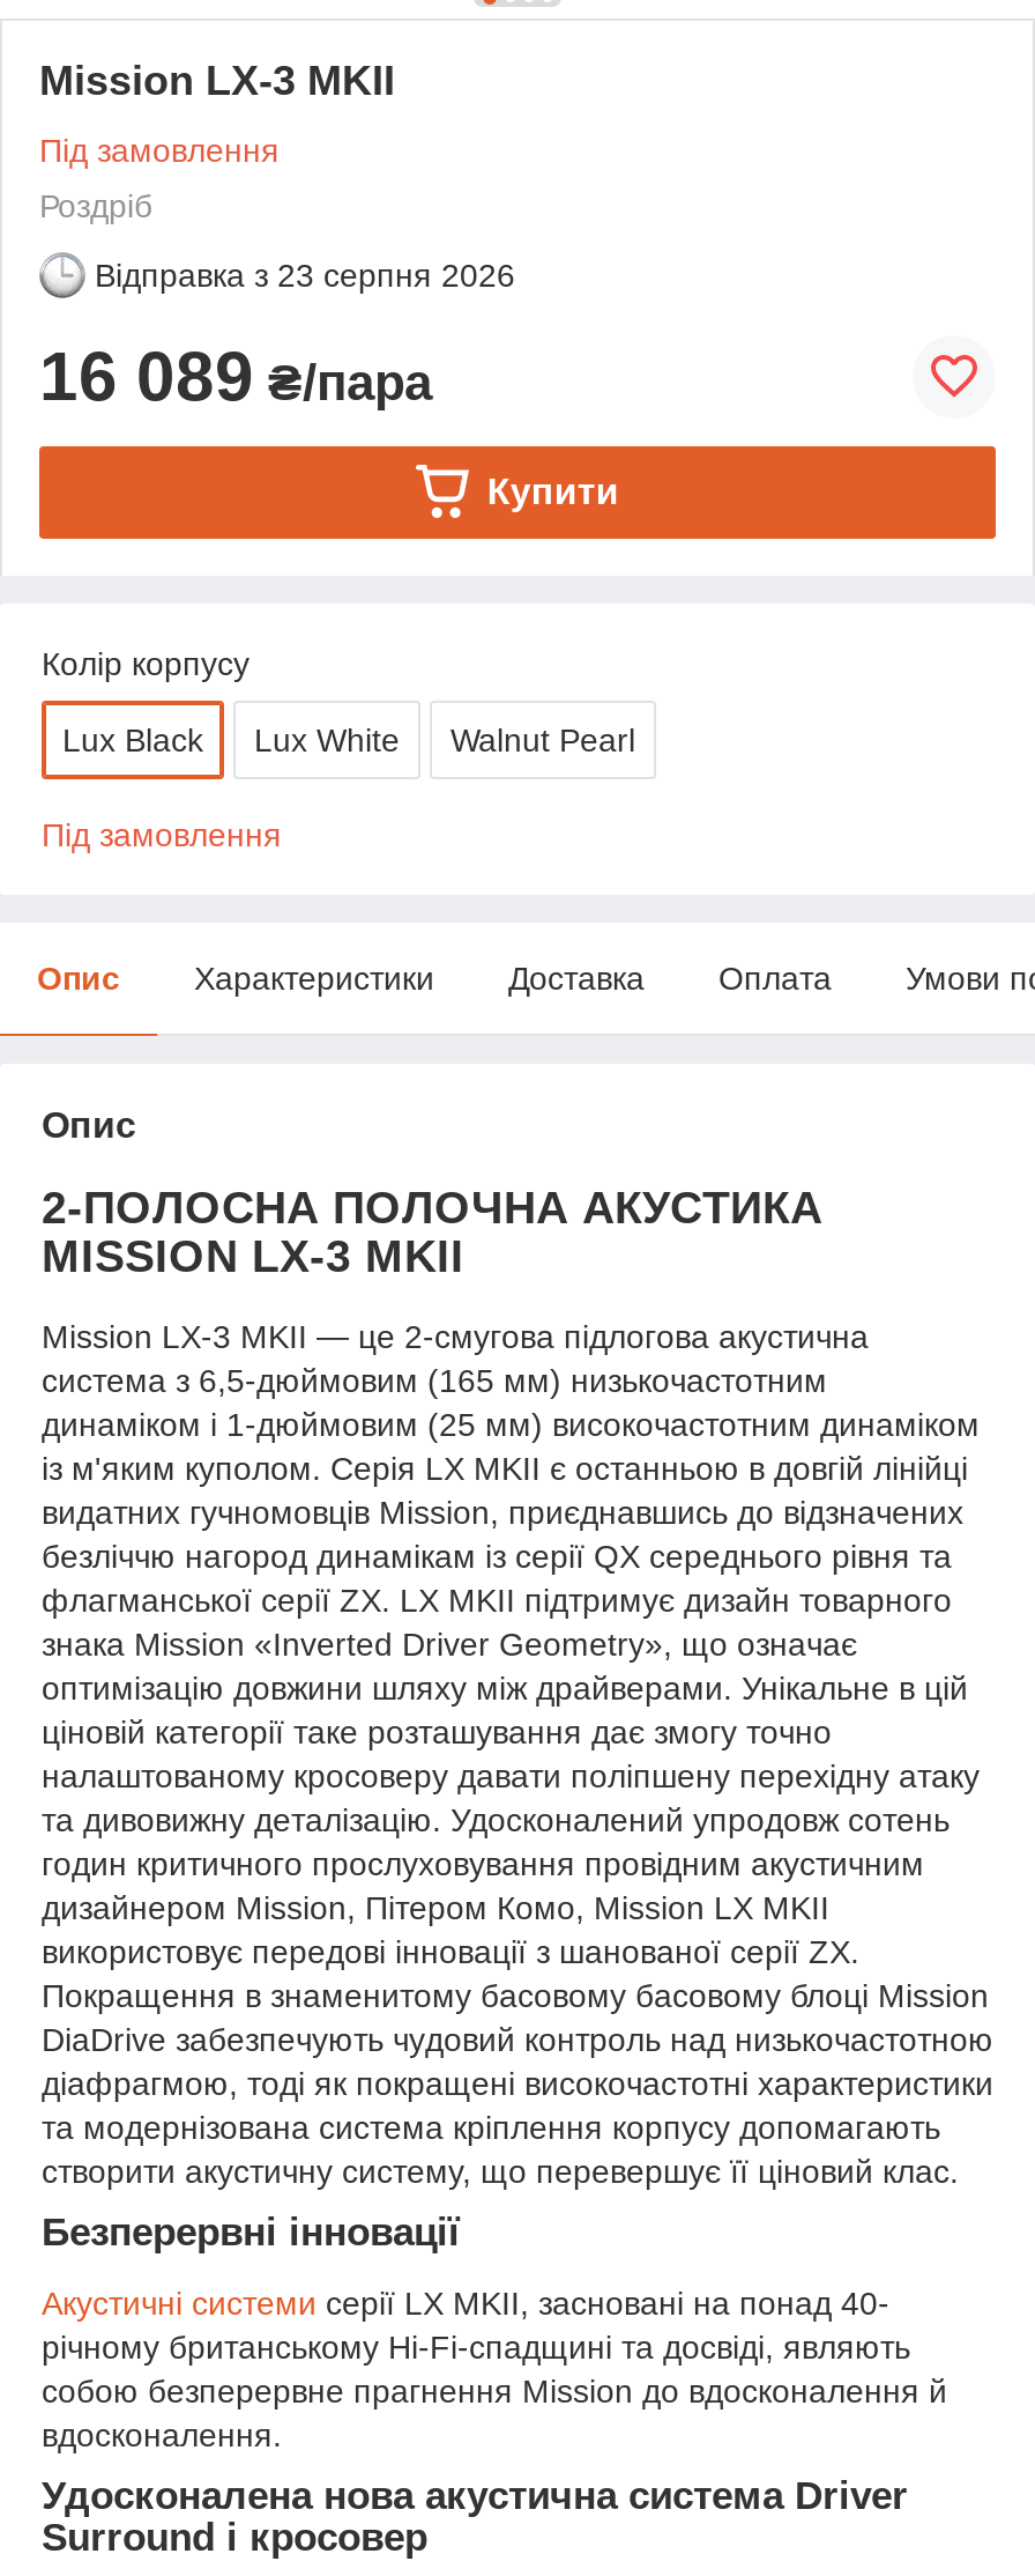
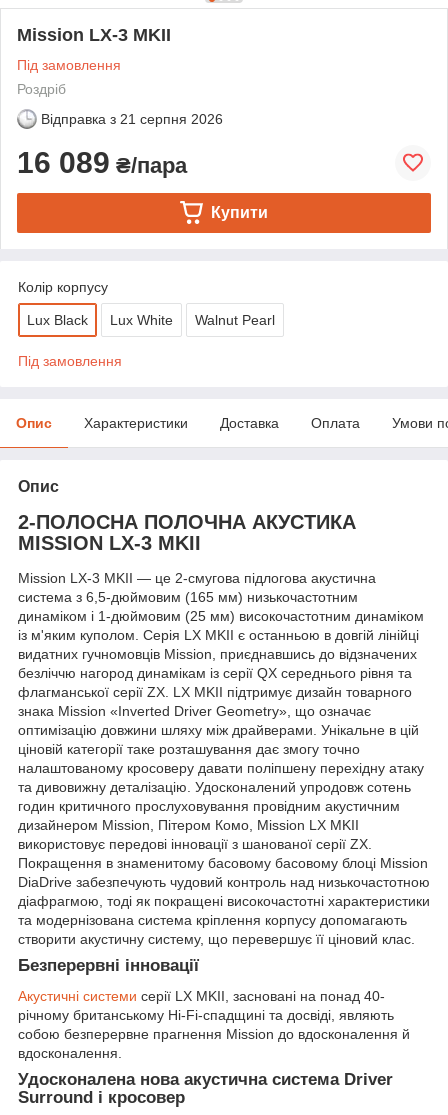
- Відправка з 23 серпня 2026
+ Відправка з 21 серпня 2026
